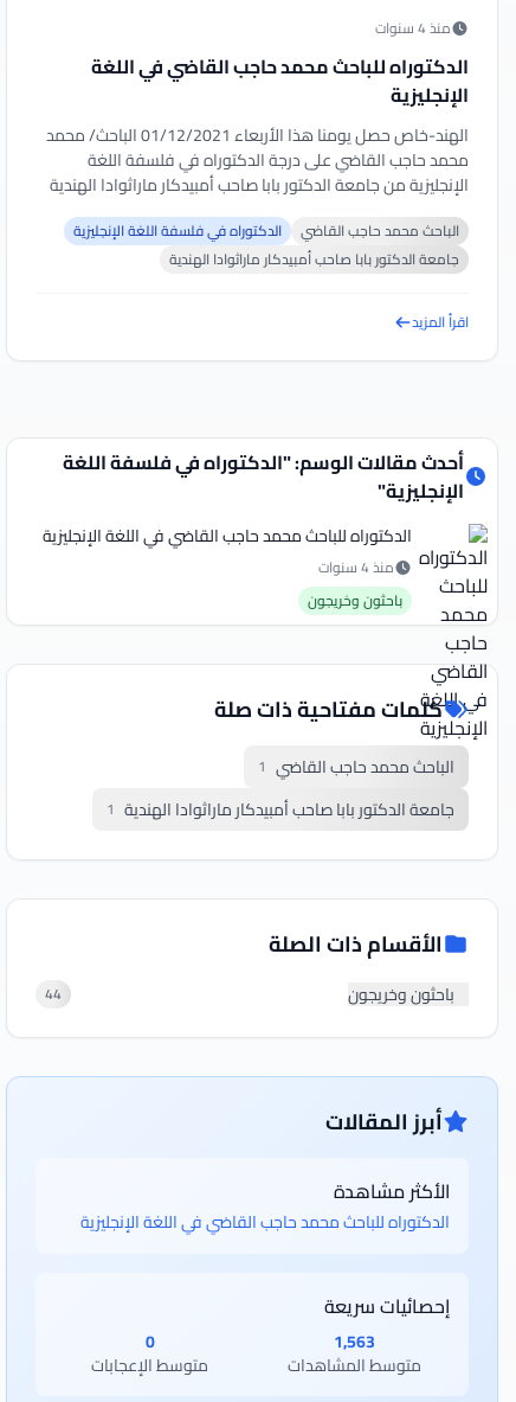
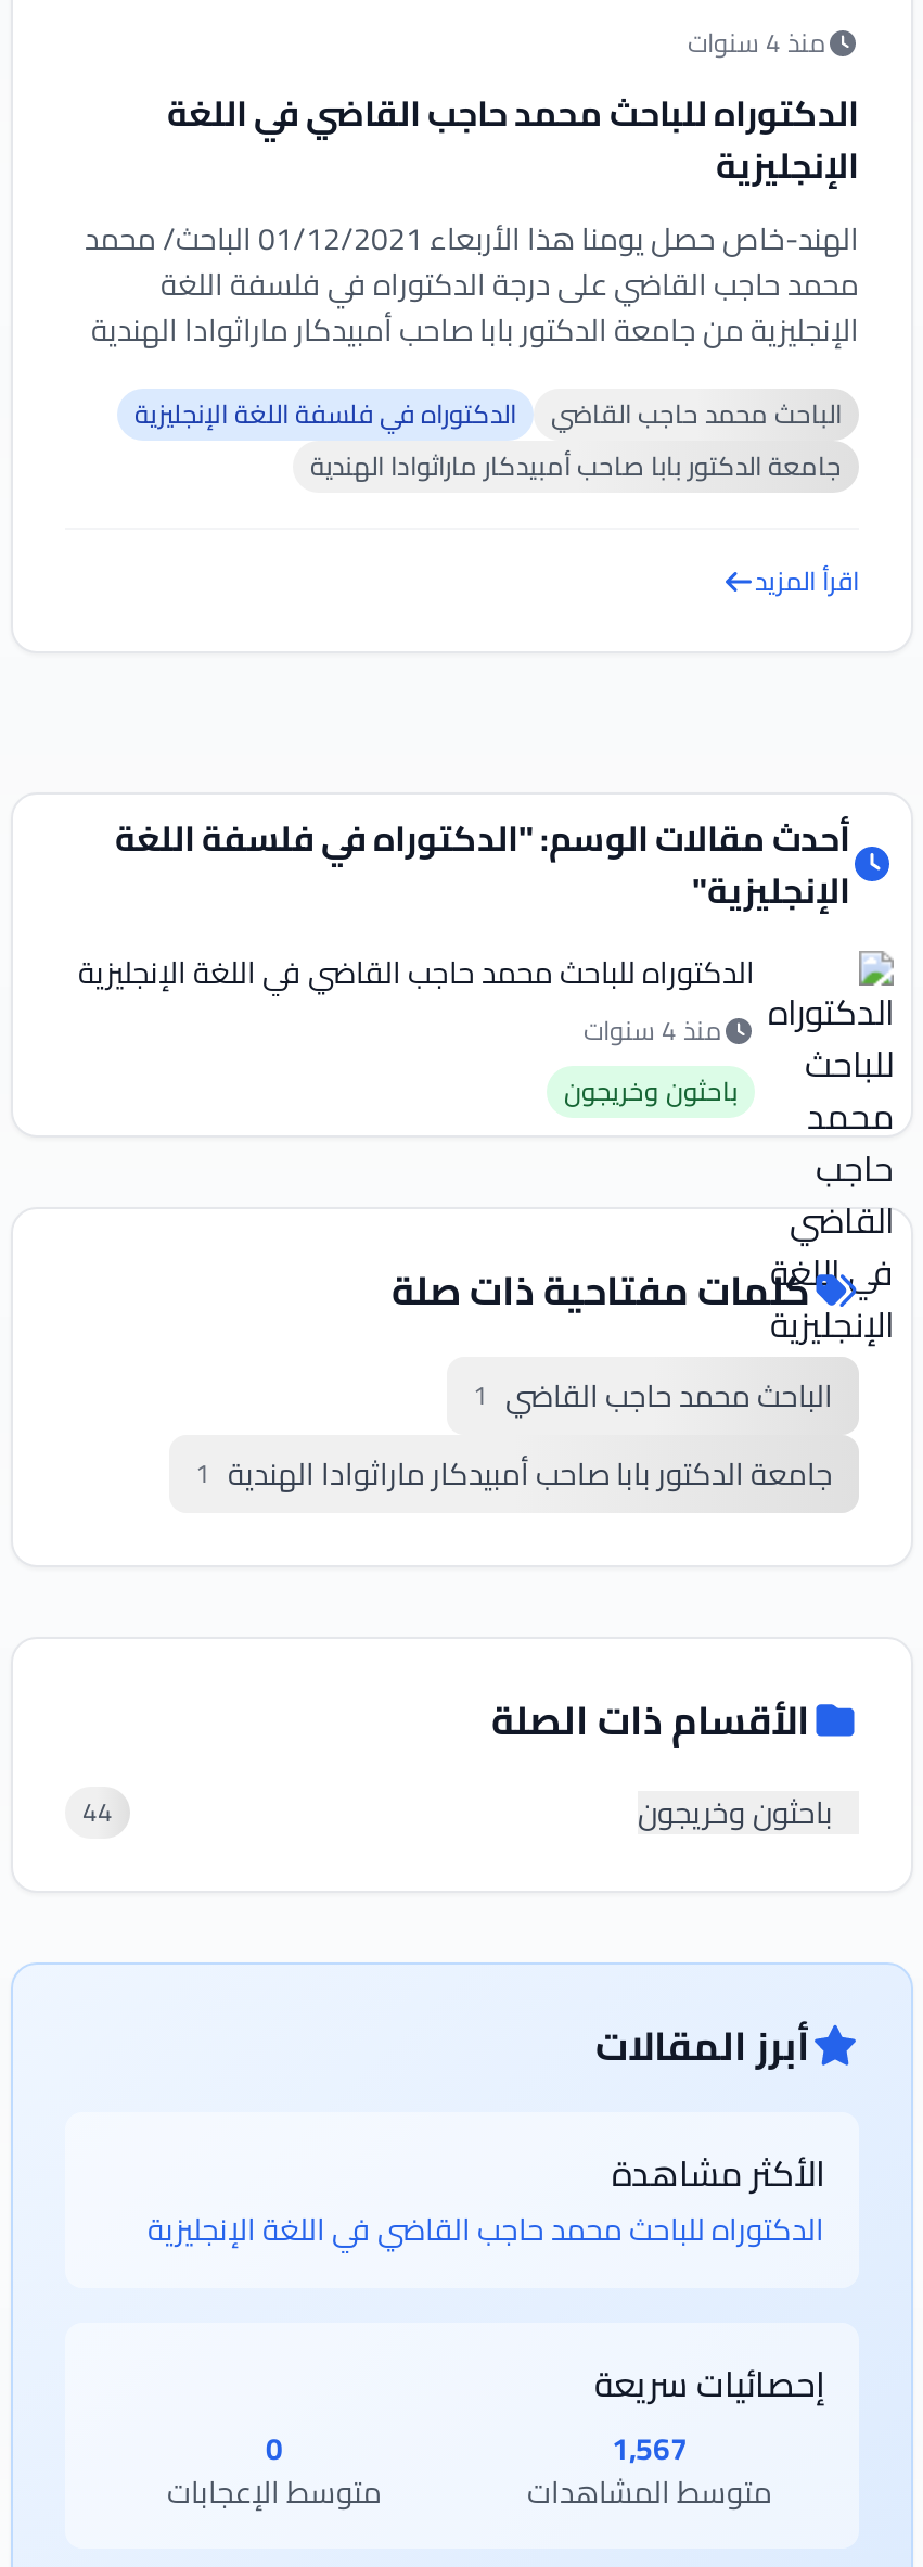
- 1,563
+ 1,567
